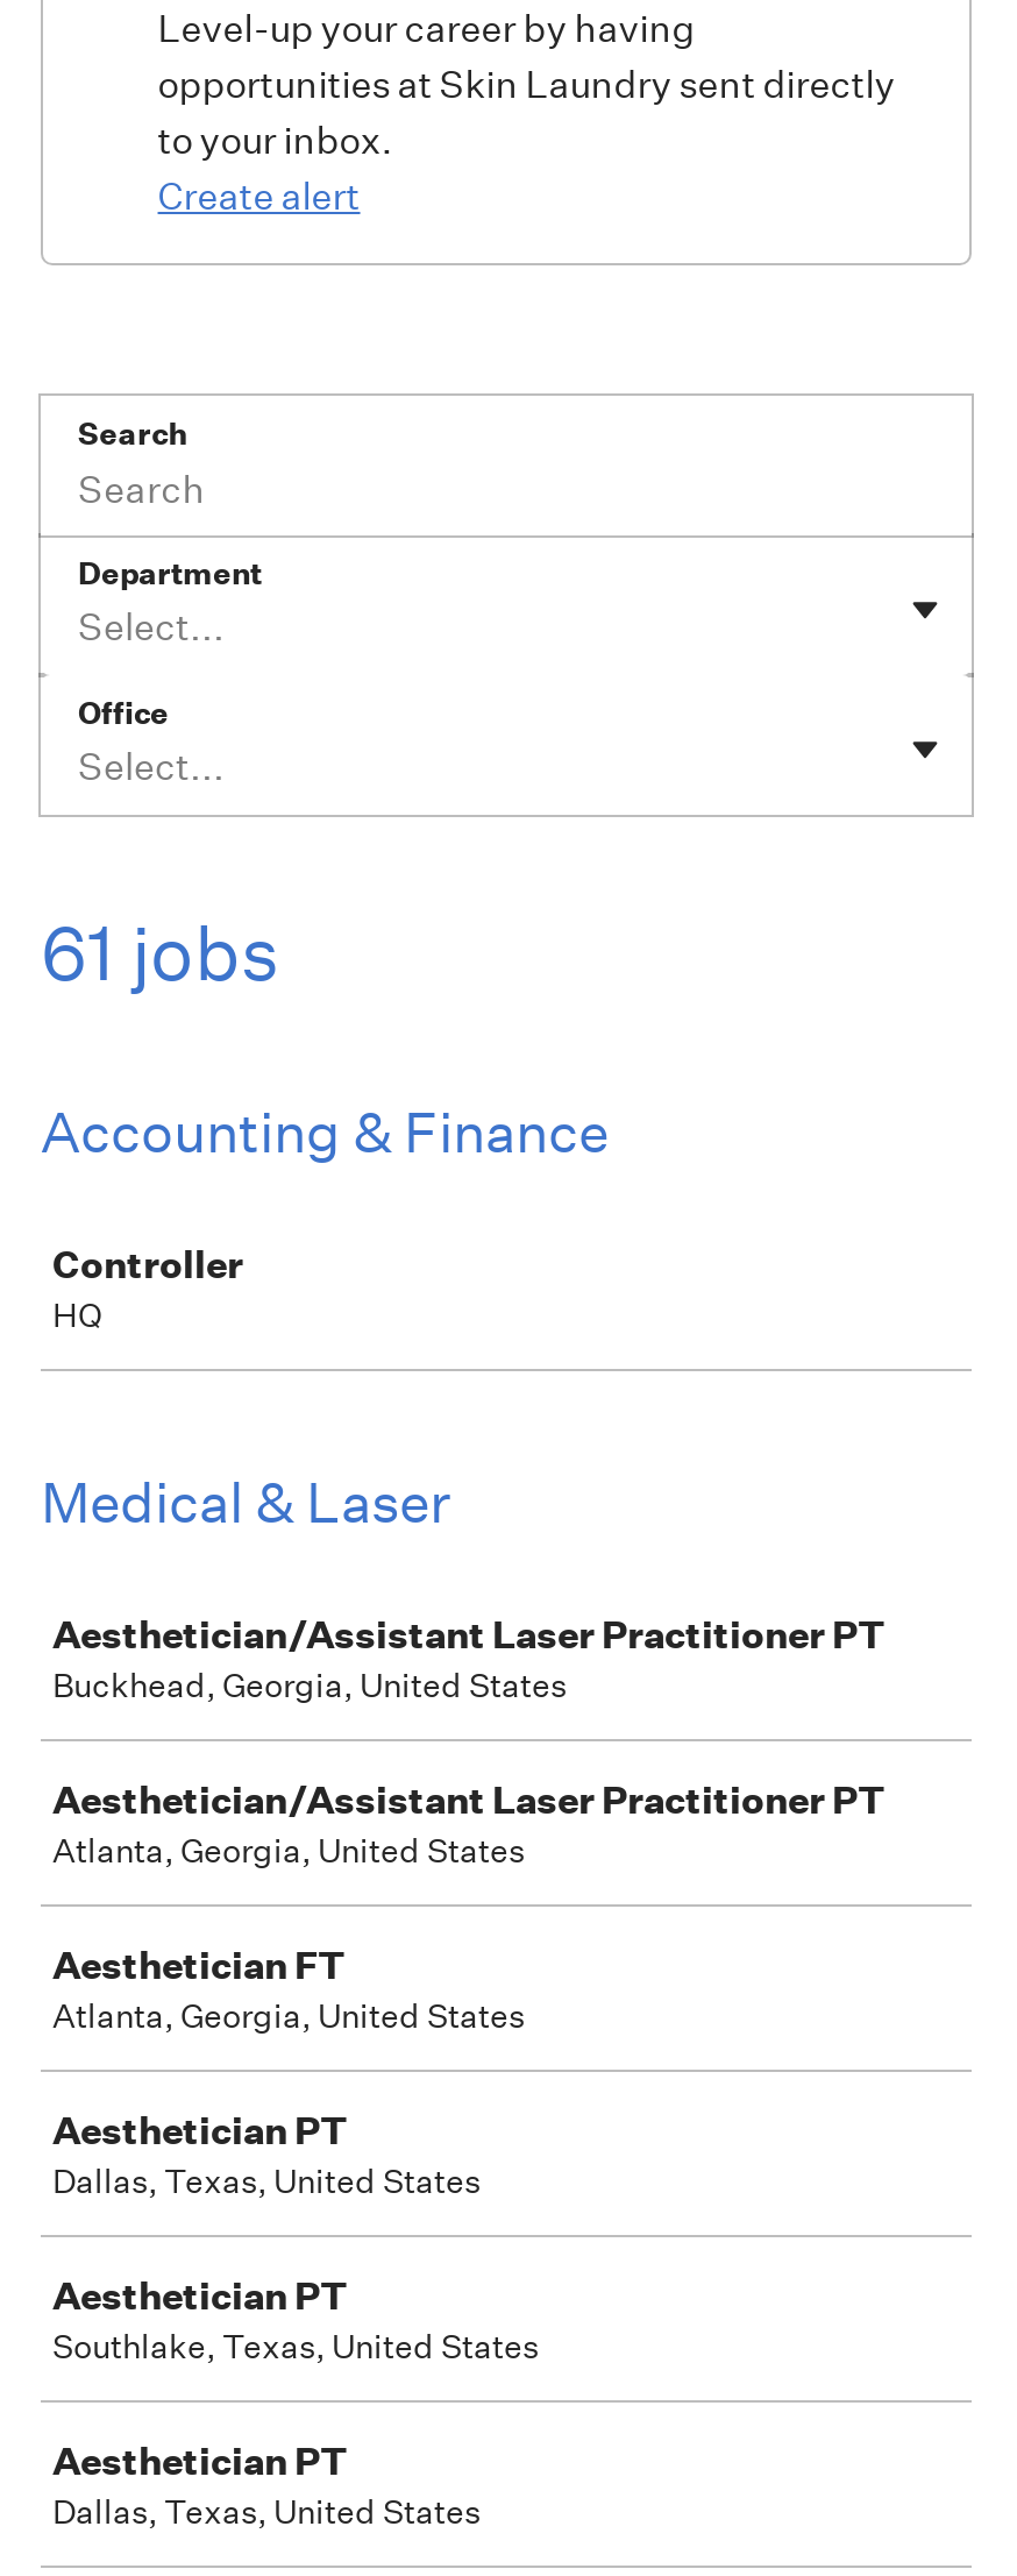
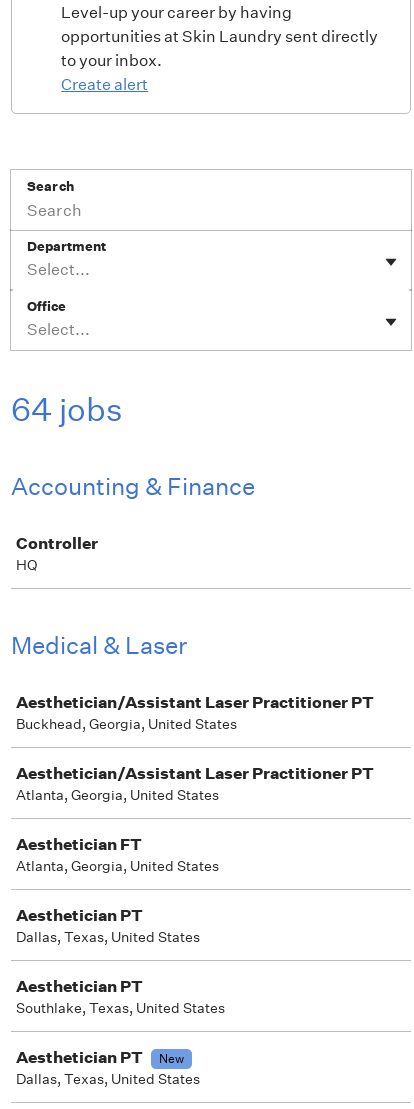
- 61 jobs
+ 64 jobs

+ New
